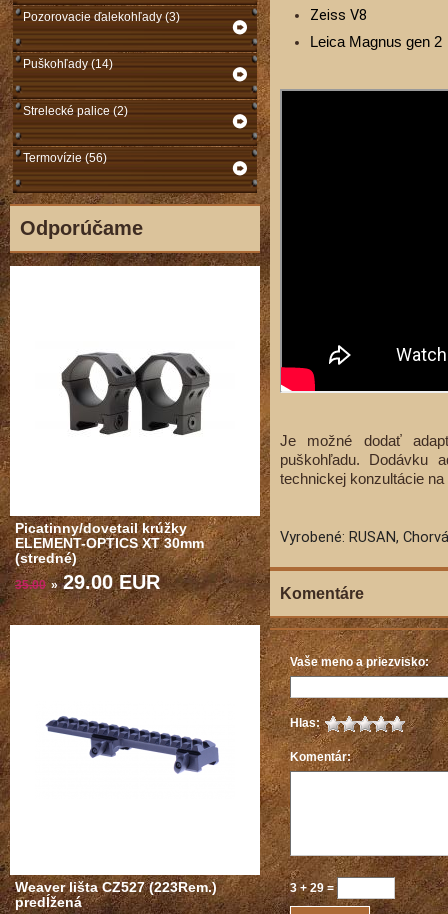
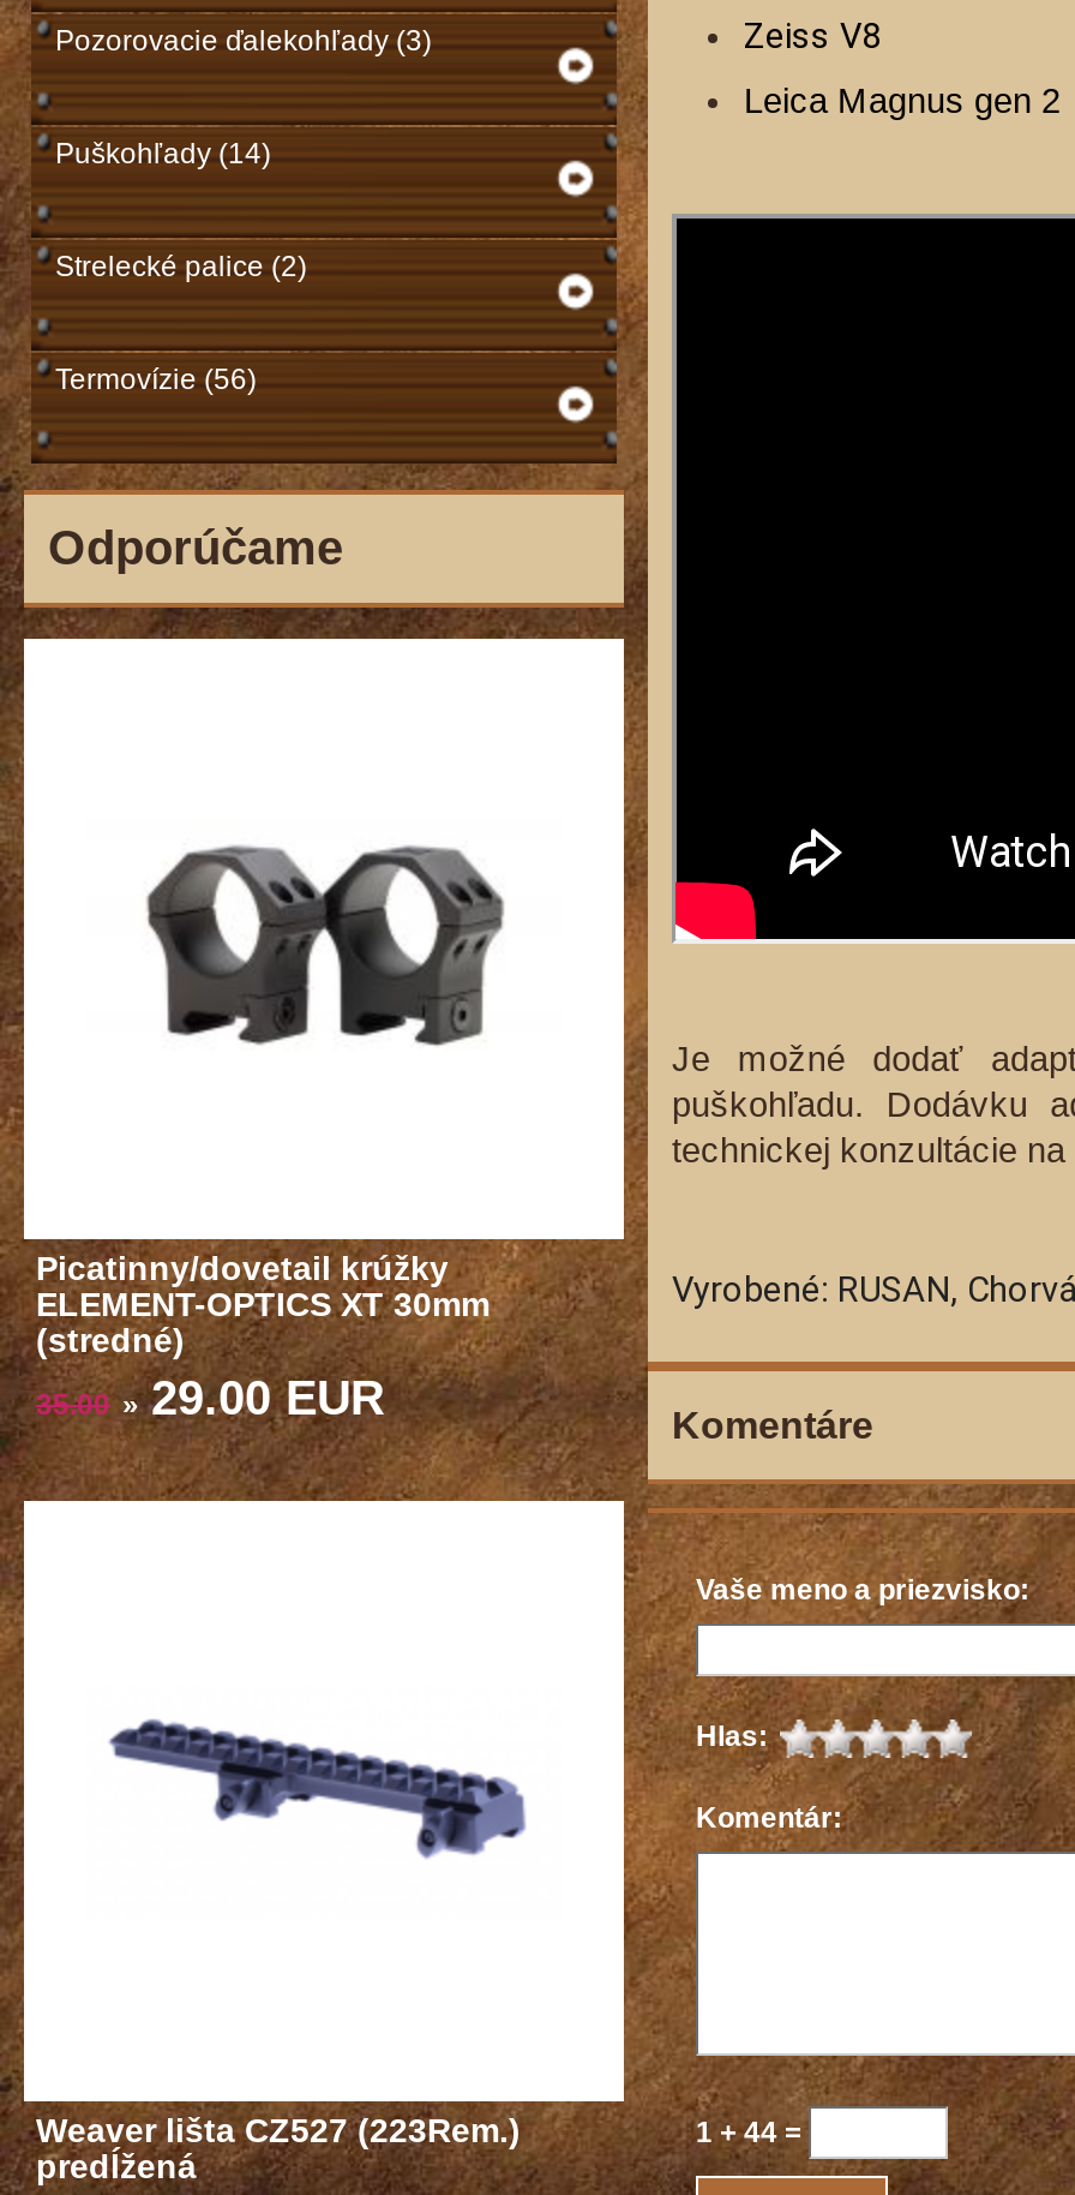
- 3 + 29 =
+ 1 + 44 =
